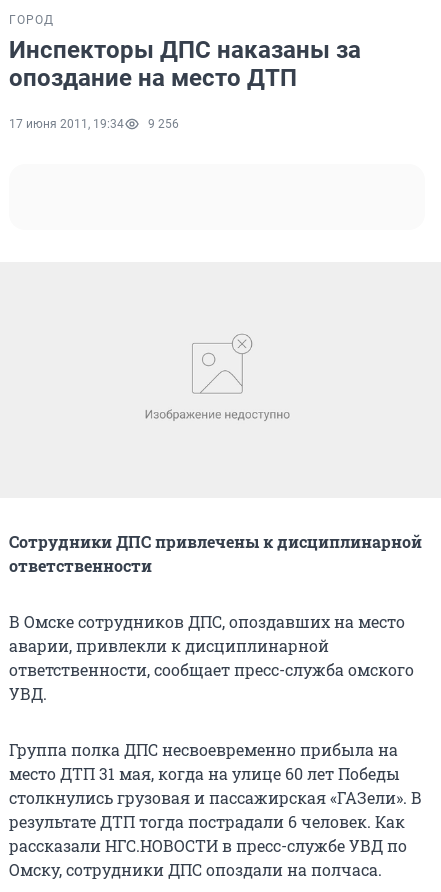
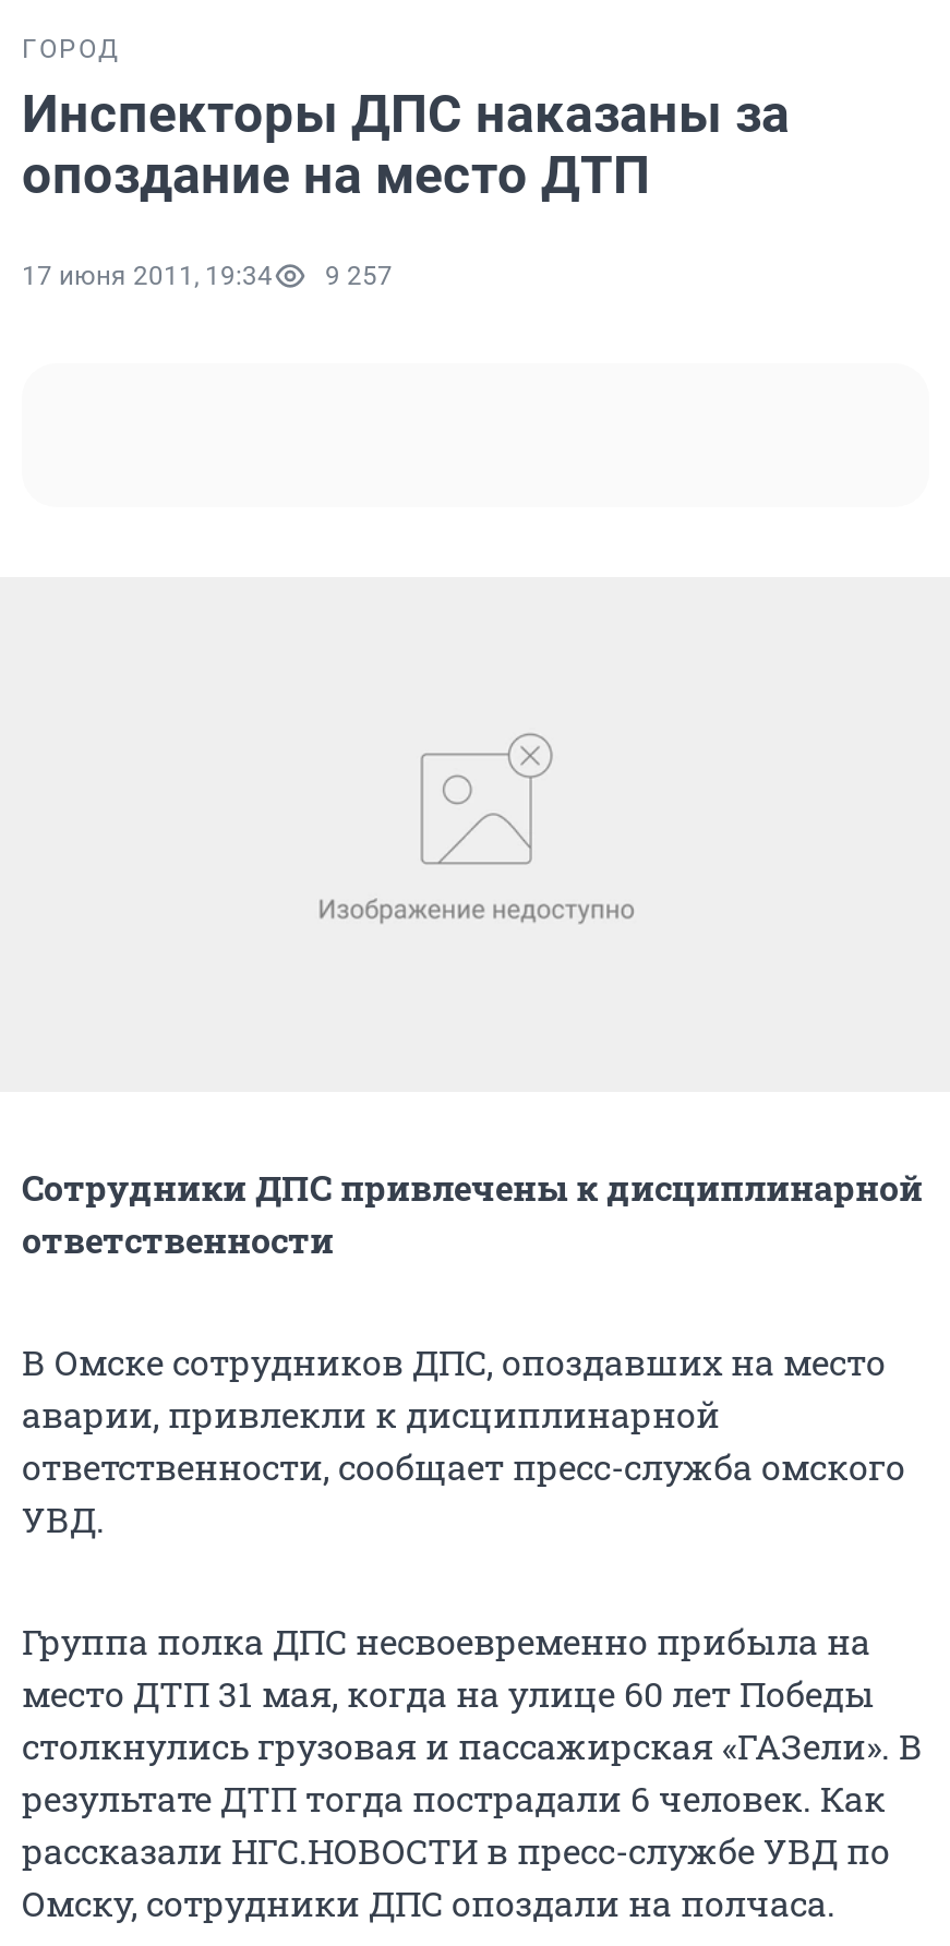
- 17 июня 2011, 19:34 9 256
+ 17 июня 2011, 19:34 9 257
